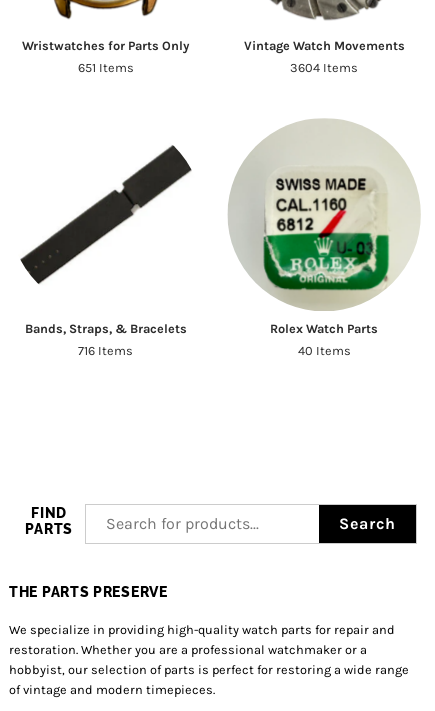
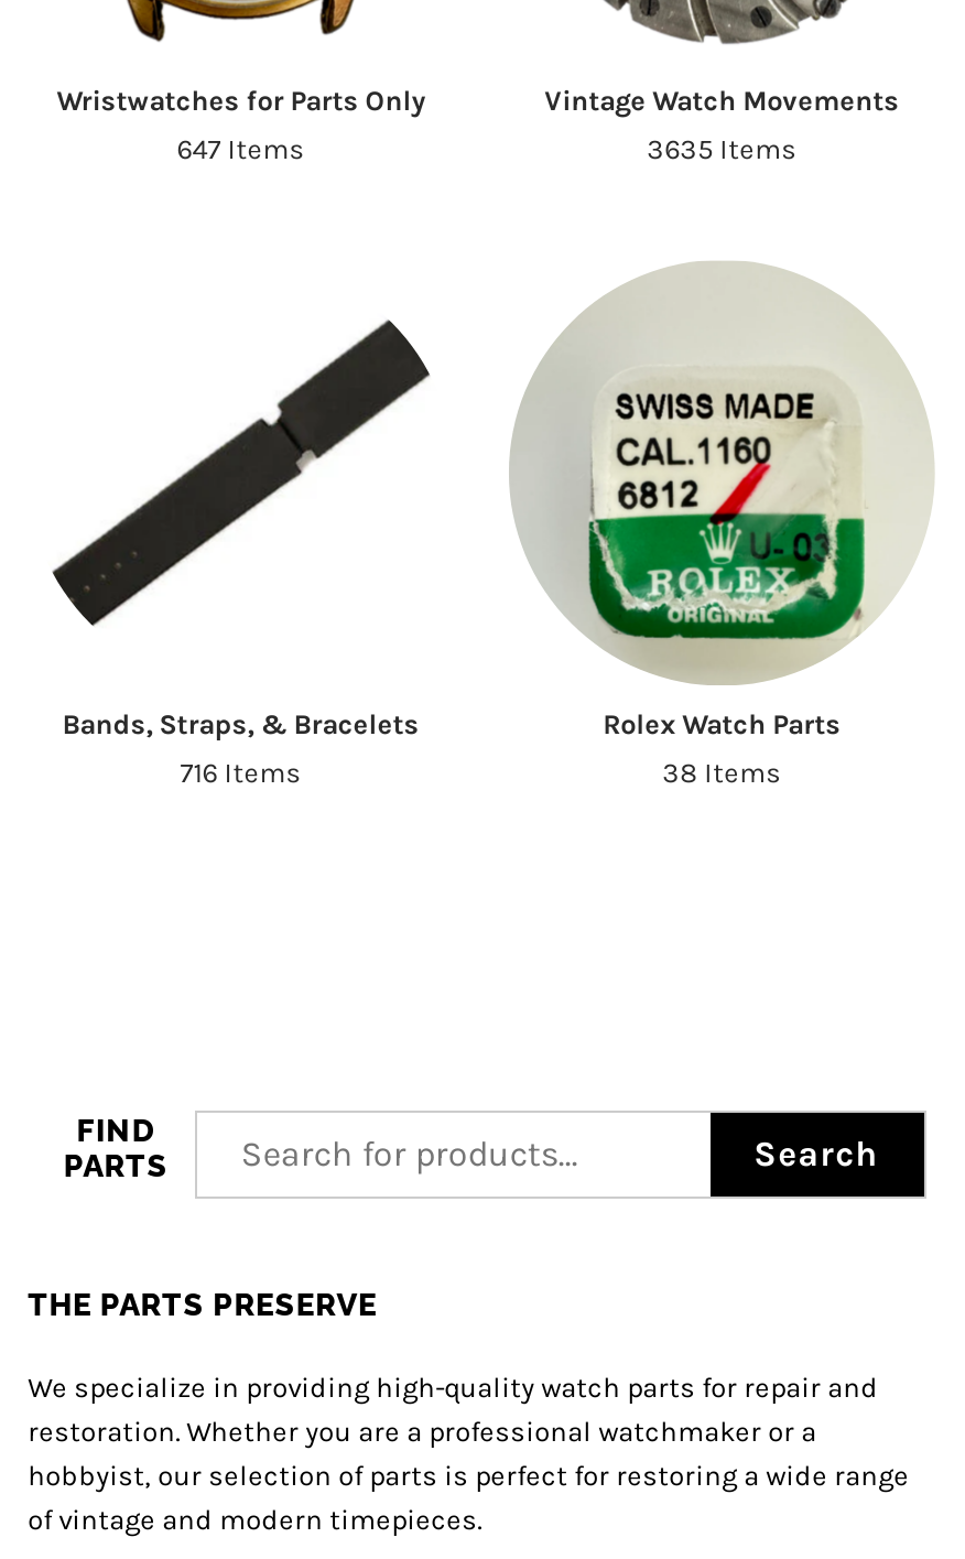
- 651 Items
+ 647 Items

- 3604 Items
+ 3635 Items

- 40 Items
+ 38 Items
